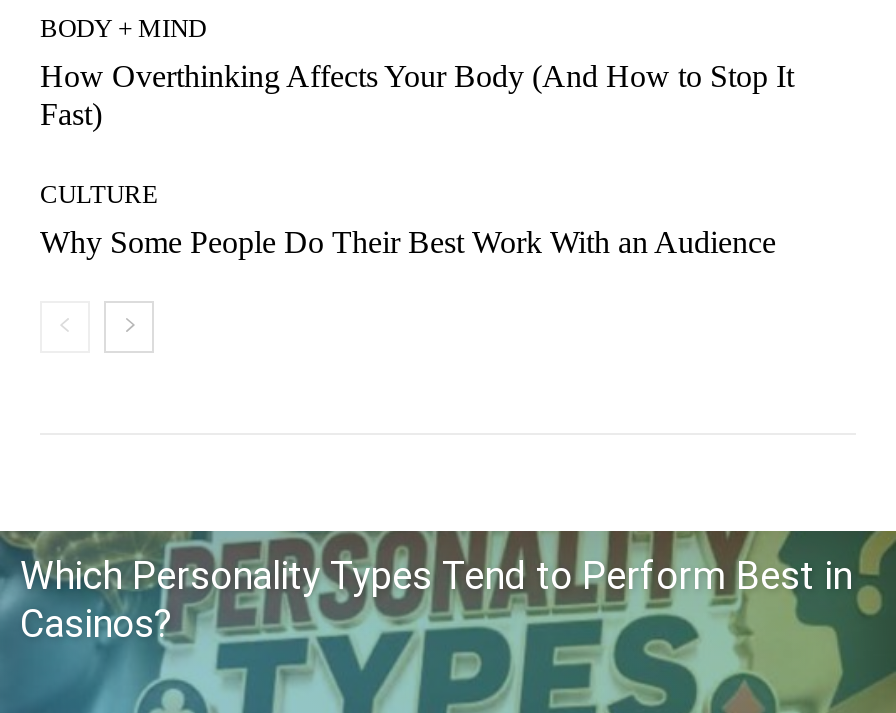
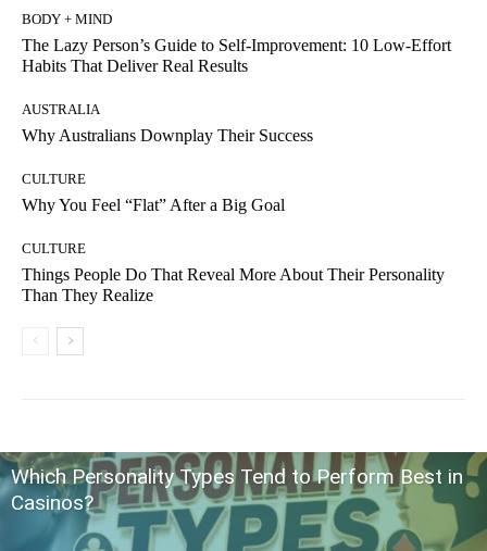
- How Overthinking Affects Your Body (And How to Stop It
- Fast)
+ The Lazy Person’s Guide to Self-Improvement: 10 Low-Effort
+ Habits That Deliver Real Results
+ AUSTRALIA
+ Why Australians Downplay Their Success

- Why Some People Do Their Best Work With an Audience
+ Why You Feel “Flat” After a Big Goal
+ CULTURE
+ Things People Do That Reveal More About Their Personality
+ Than They Realize
